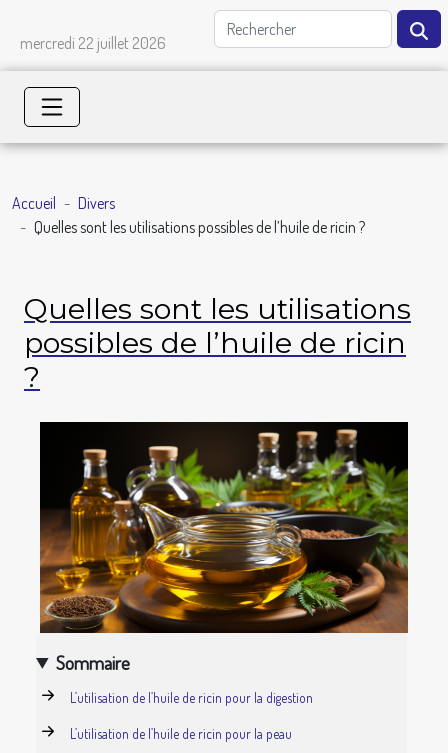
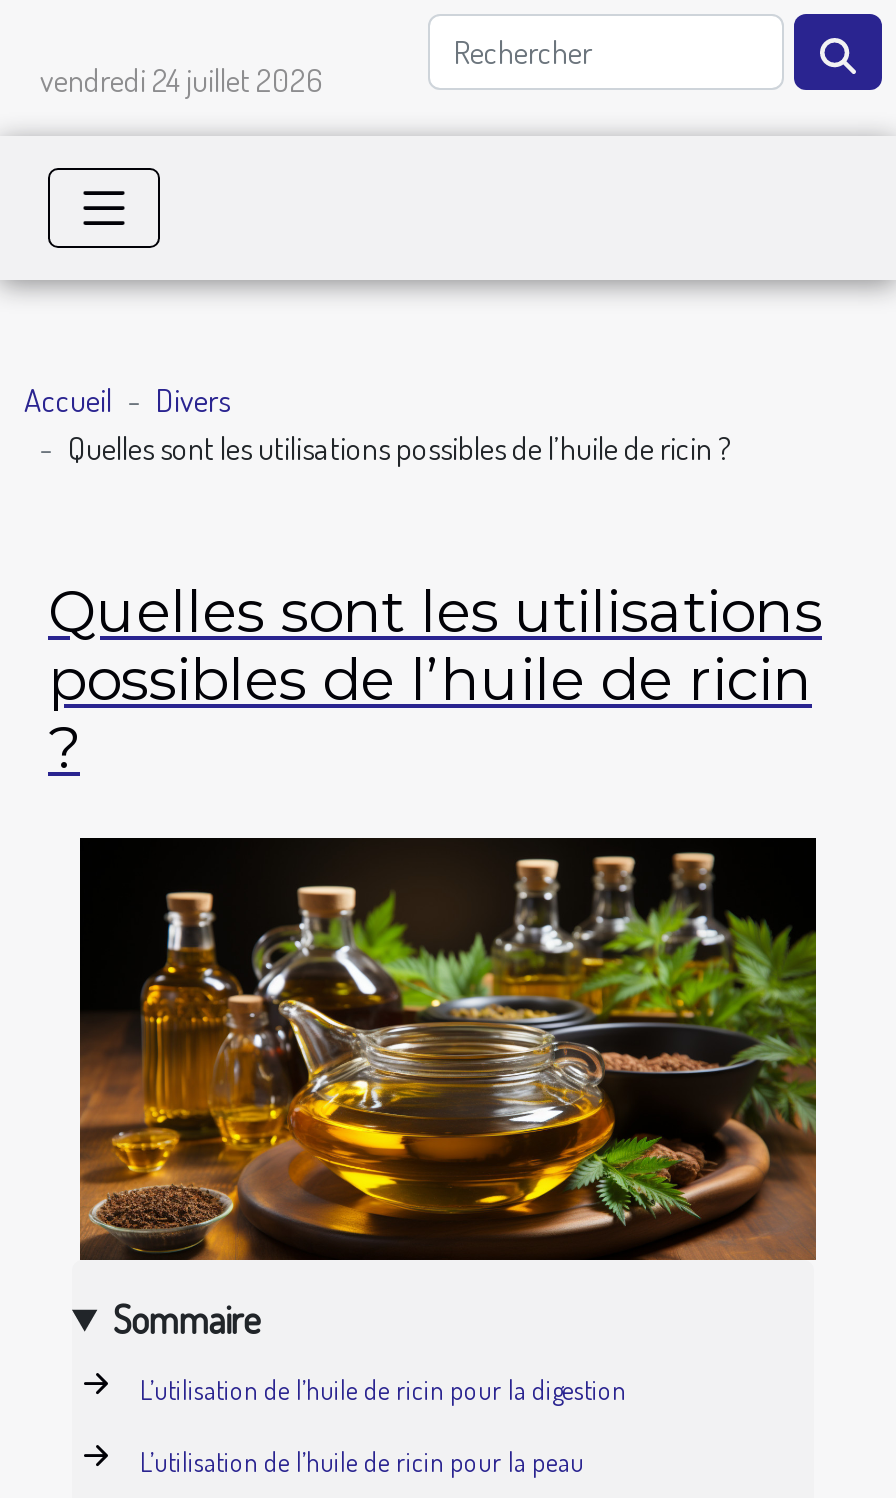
- mercredi 22 juillet 2026
+ vendredi 24 juillet 2026
